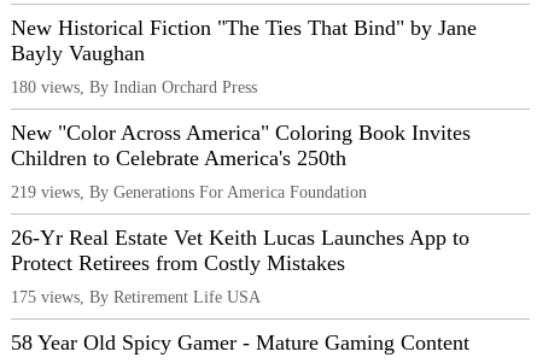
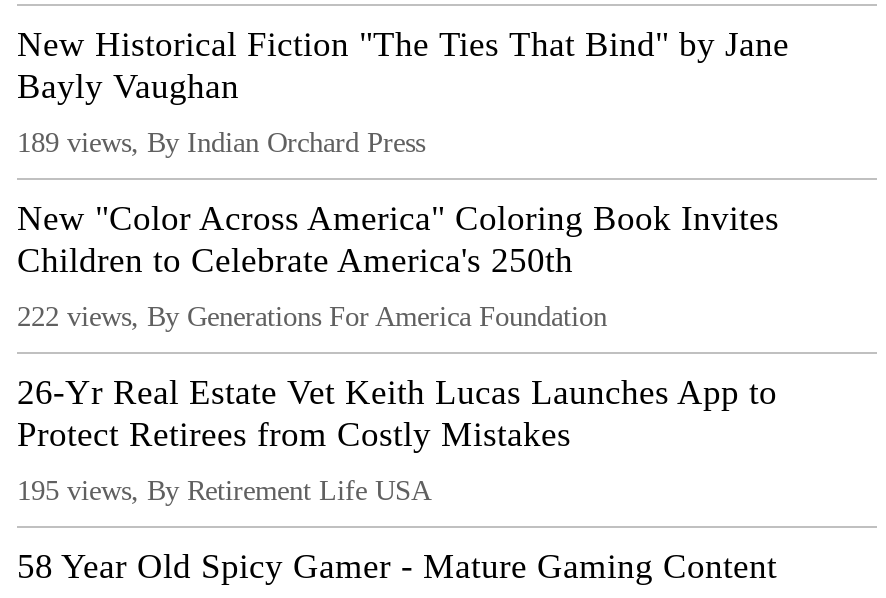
- 180 views, By Indian Orchard Press
+ 189 views, By Indian Orchard Press

- 219 views, By Generations For America Foundation
+ 222 views, By Generations For America Foundation

- 175 views, By Retirement Life USA
+ 195 views, By Retirement Life USA
